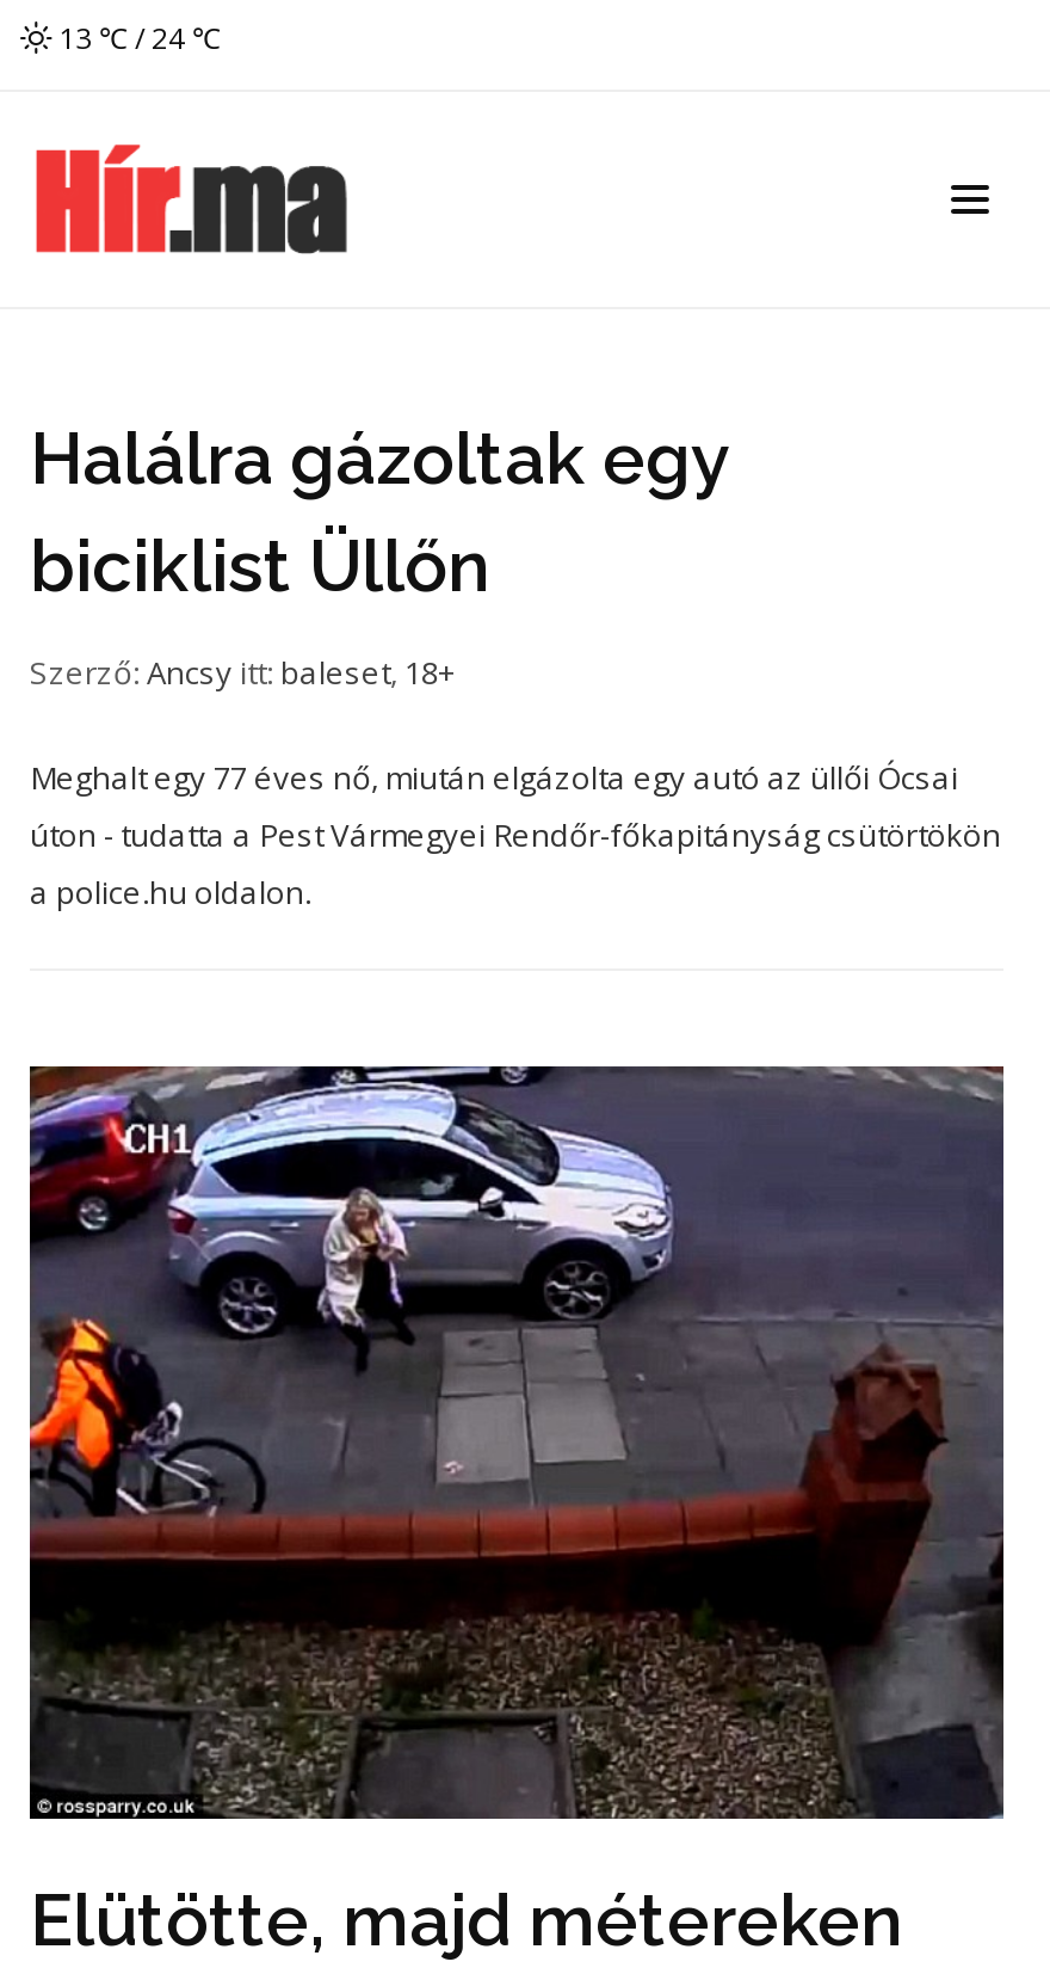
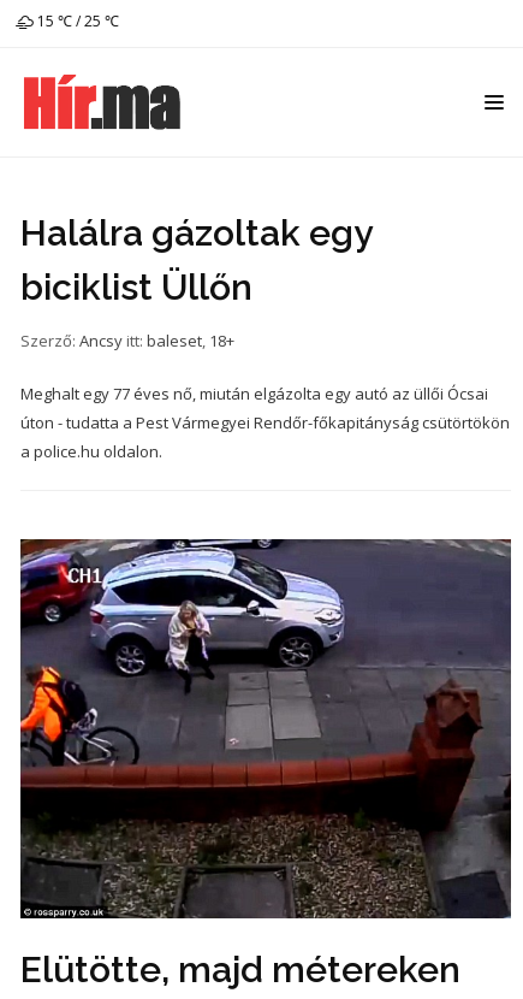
- 13 ℃ / 24 ℃
+ 15 ℃ / 25 ℃
